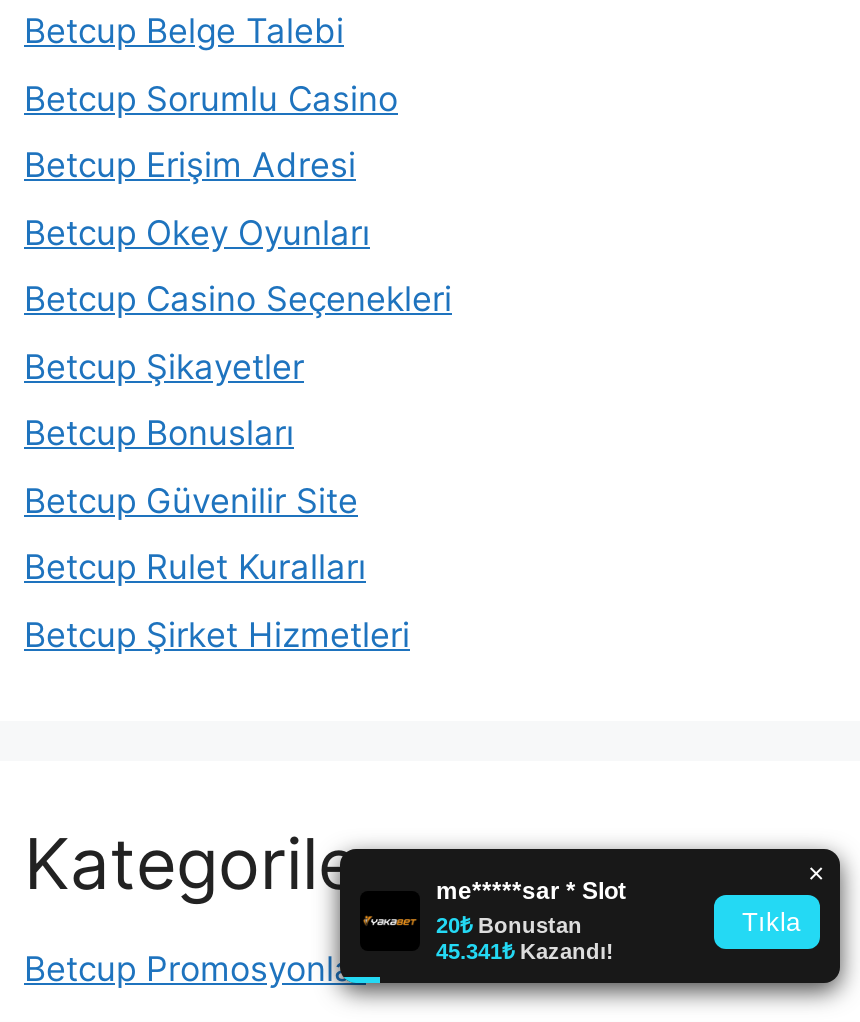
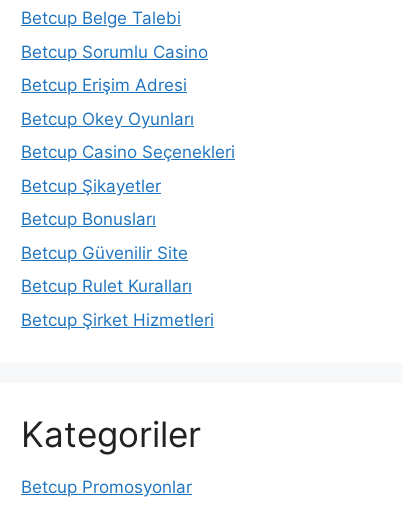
- [image]
